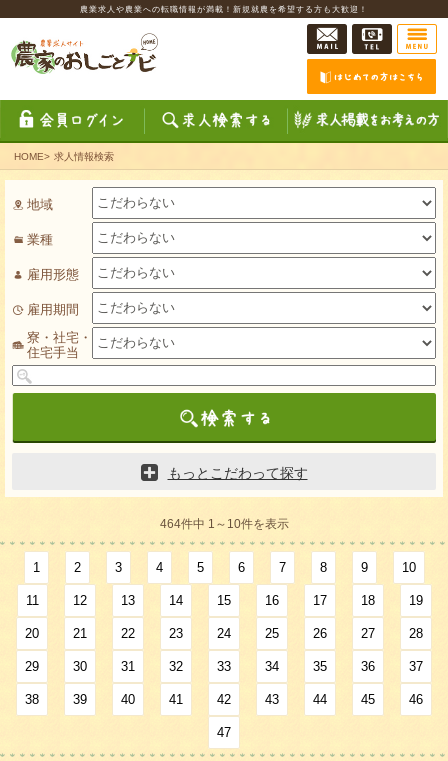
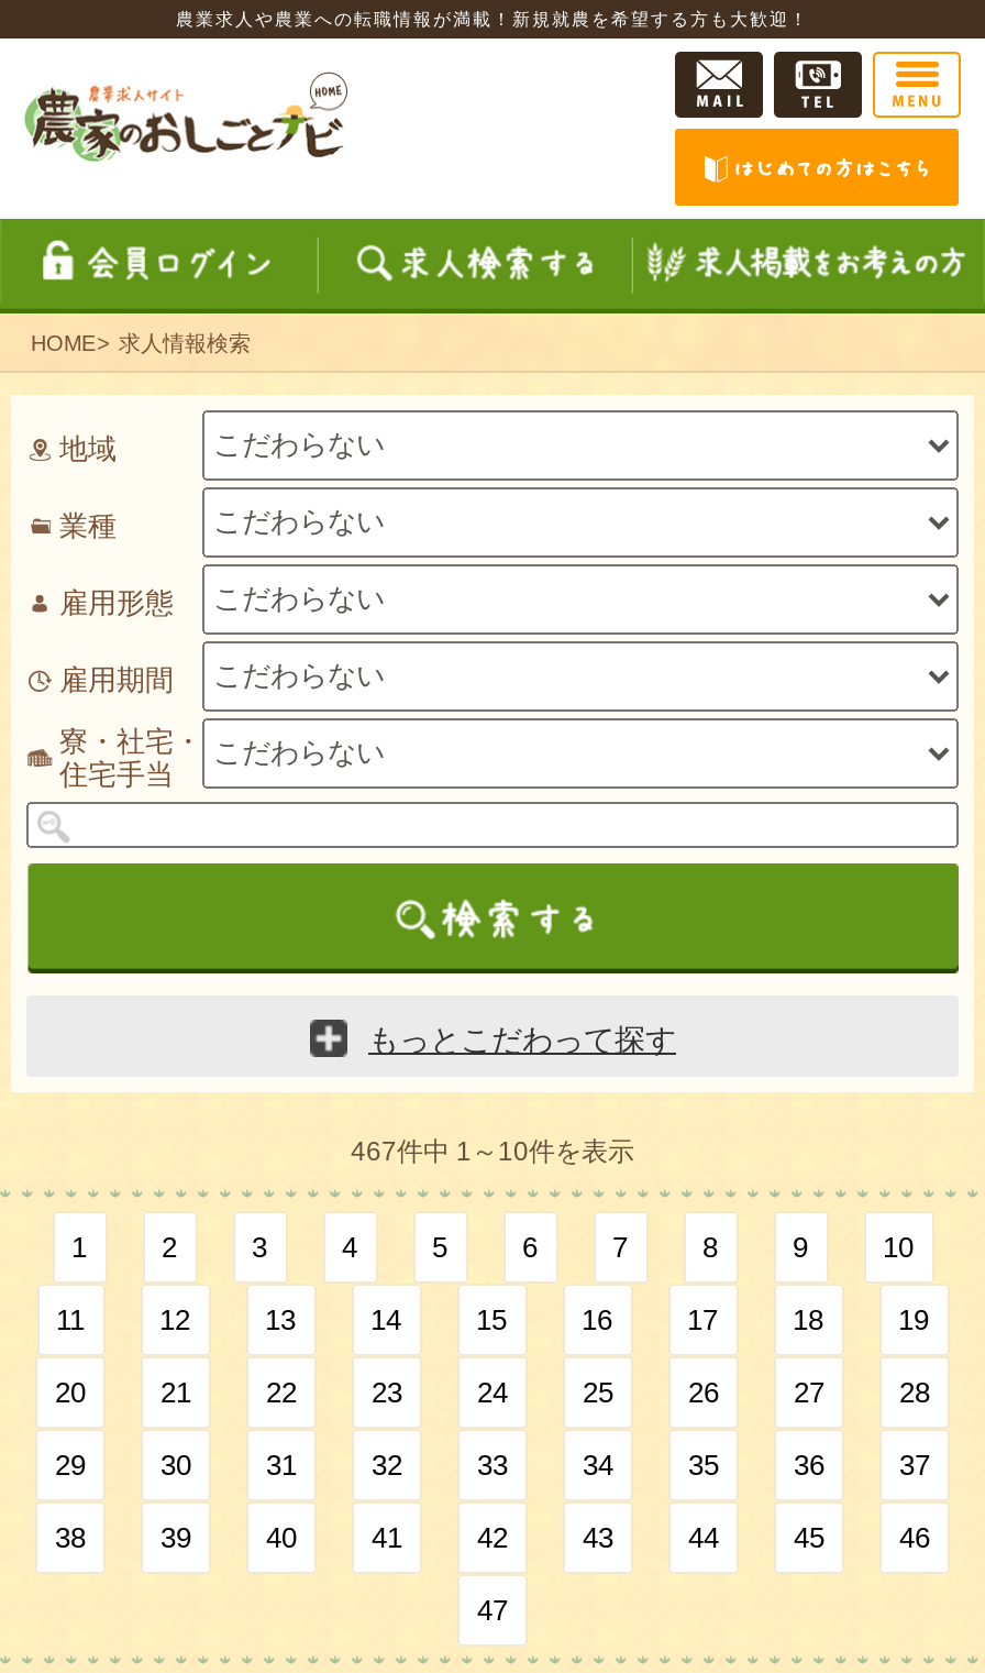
- 464件中 1～10件を表示
+ 467件中 1～10件を表示
